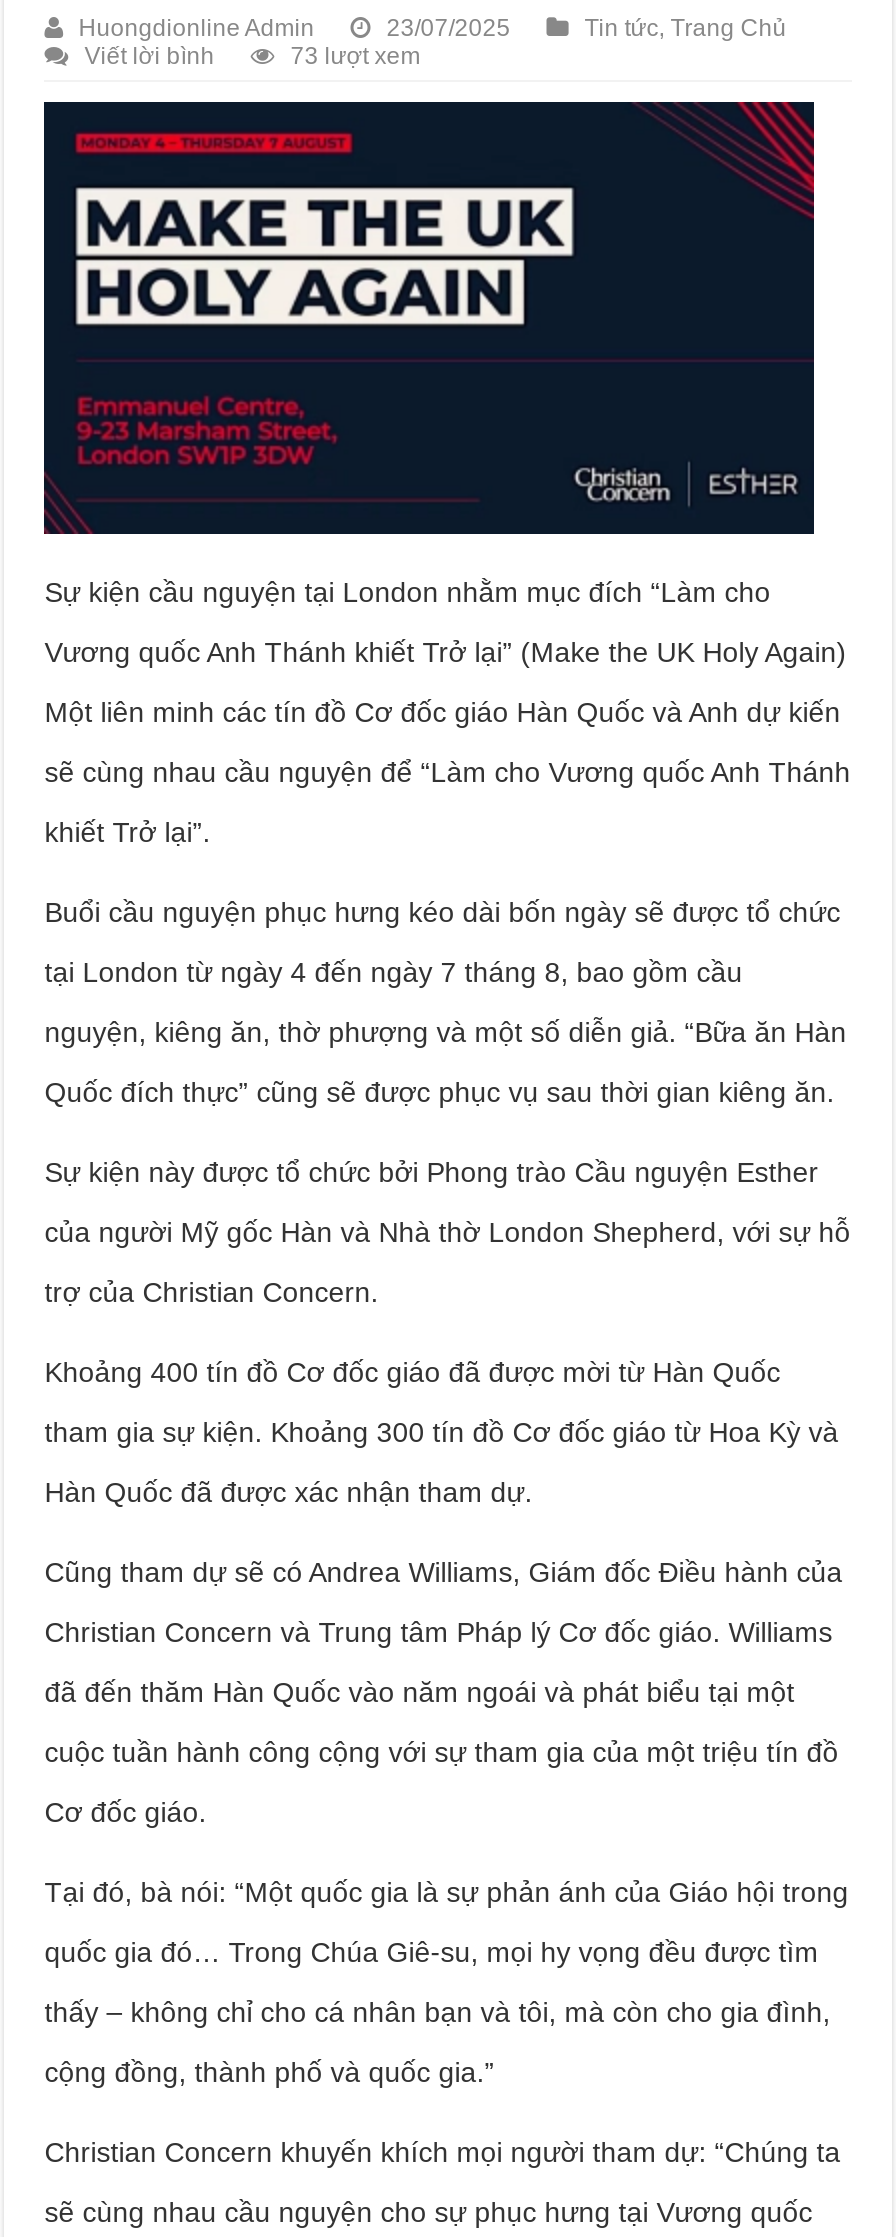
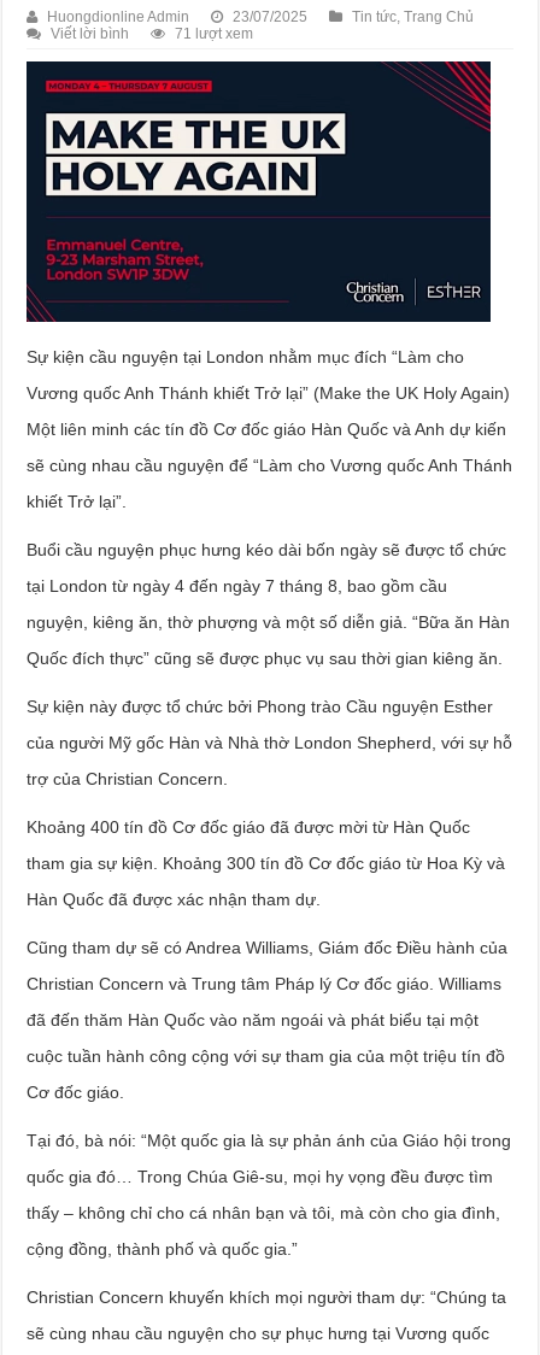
- 73 lượt xem
+ 71 lượt xem
